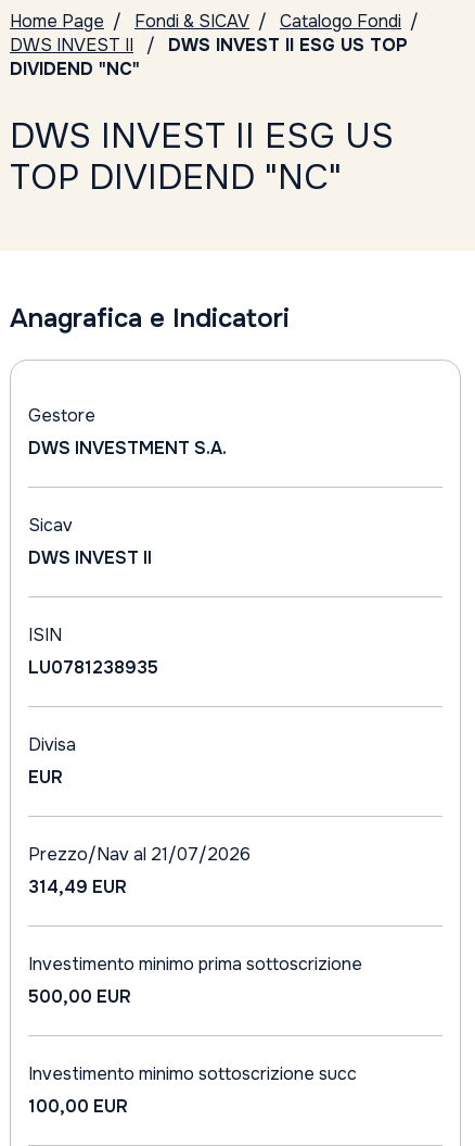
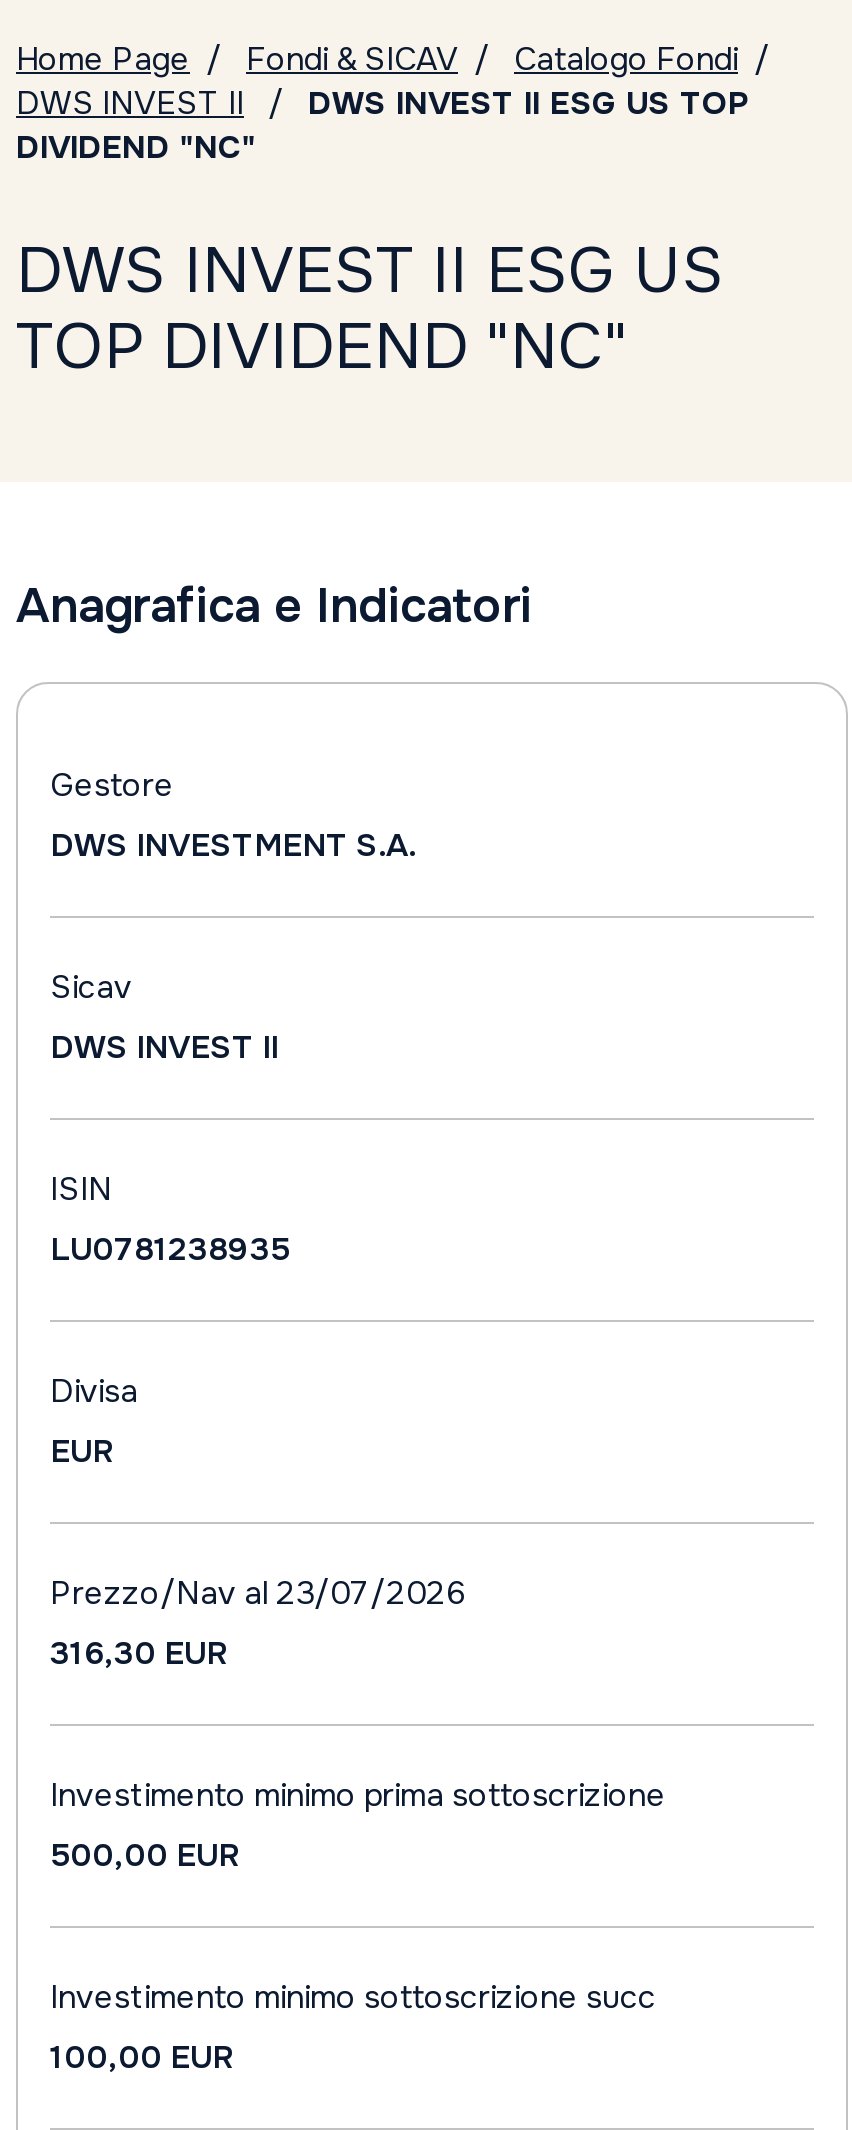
- Prezzo/Nav al 21/07/2026
+ Prezzo/Nav al 23/07/2026

- 314,49 EUR
+ 316,30 EUR
